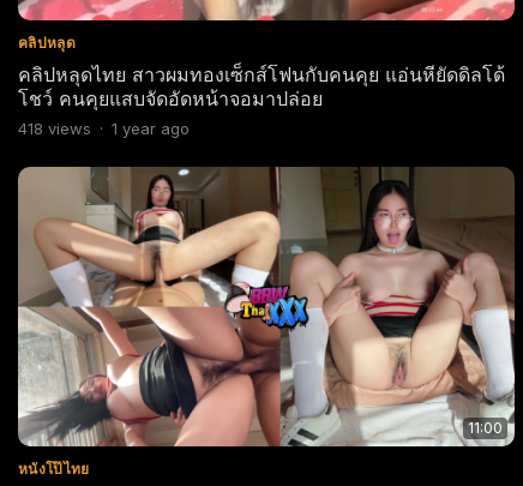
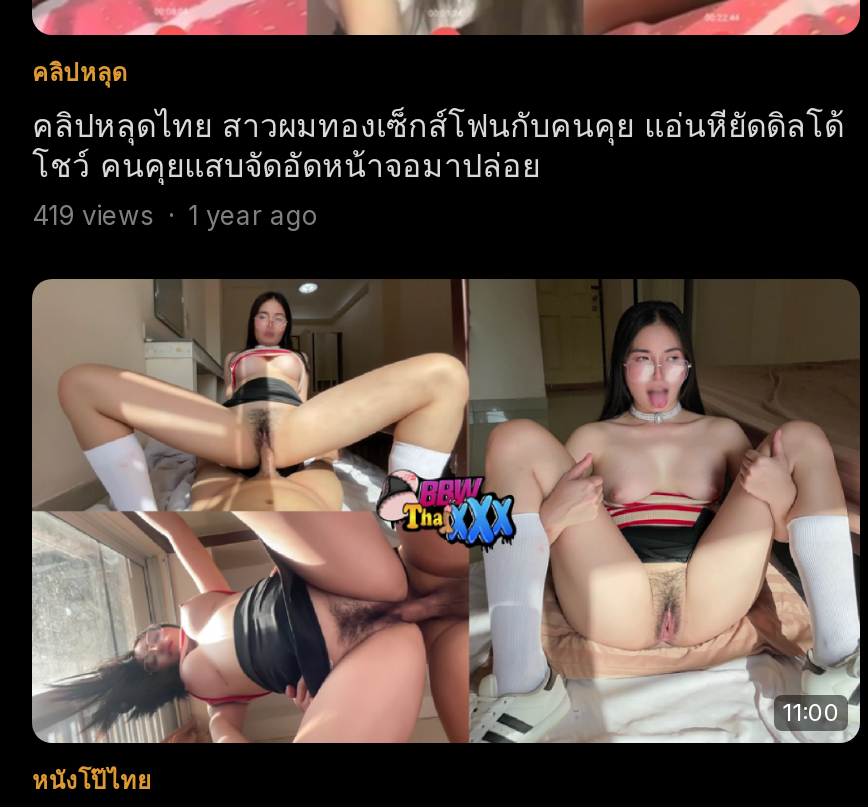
- 418 views · 1 year ago
+ 419 views · 1 year ago
